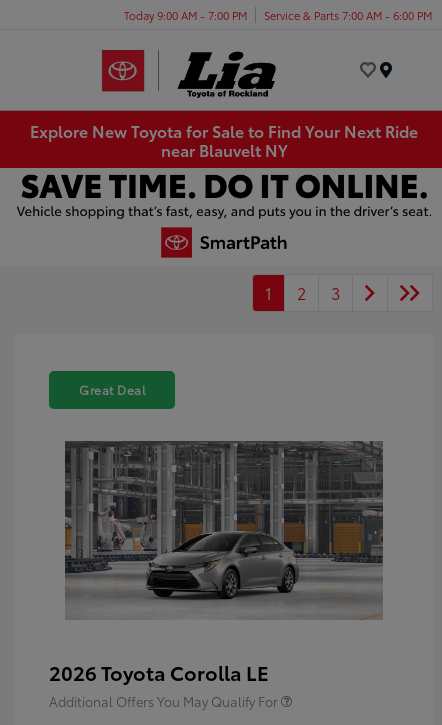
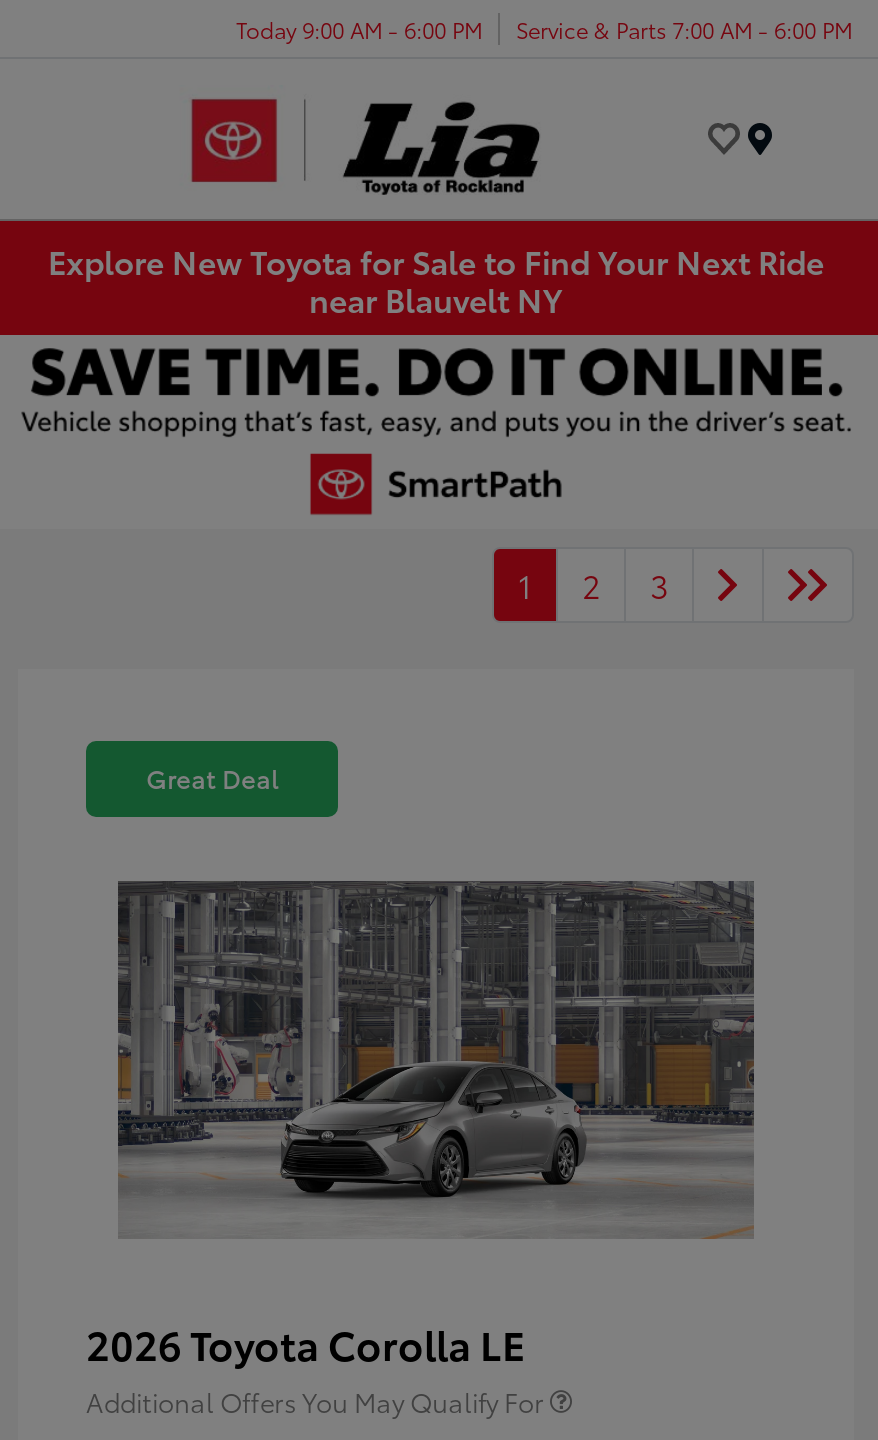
- Today 9:00 AM - 7:00 PM Service & Parts 7:00 AM - 6:00 PM
+ Today 9:00 AM - 6:00 PM Service & Parts 7:00 AM - 6:00 PM
